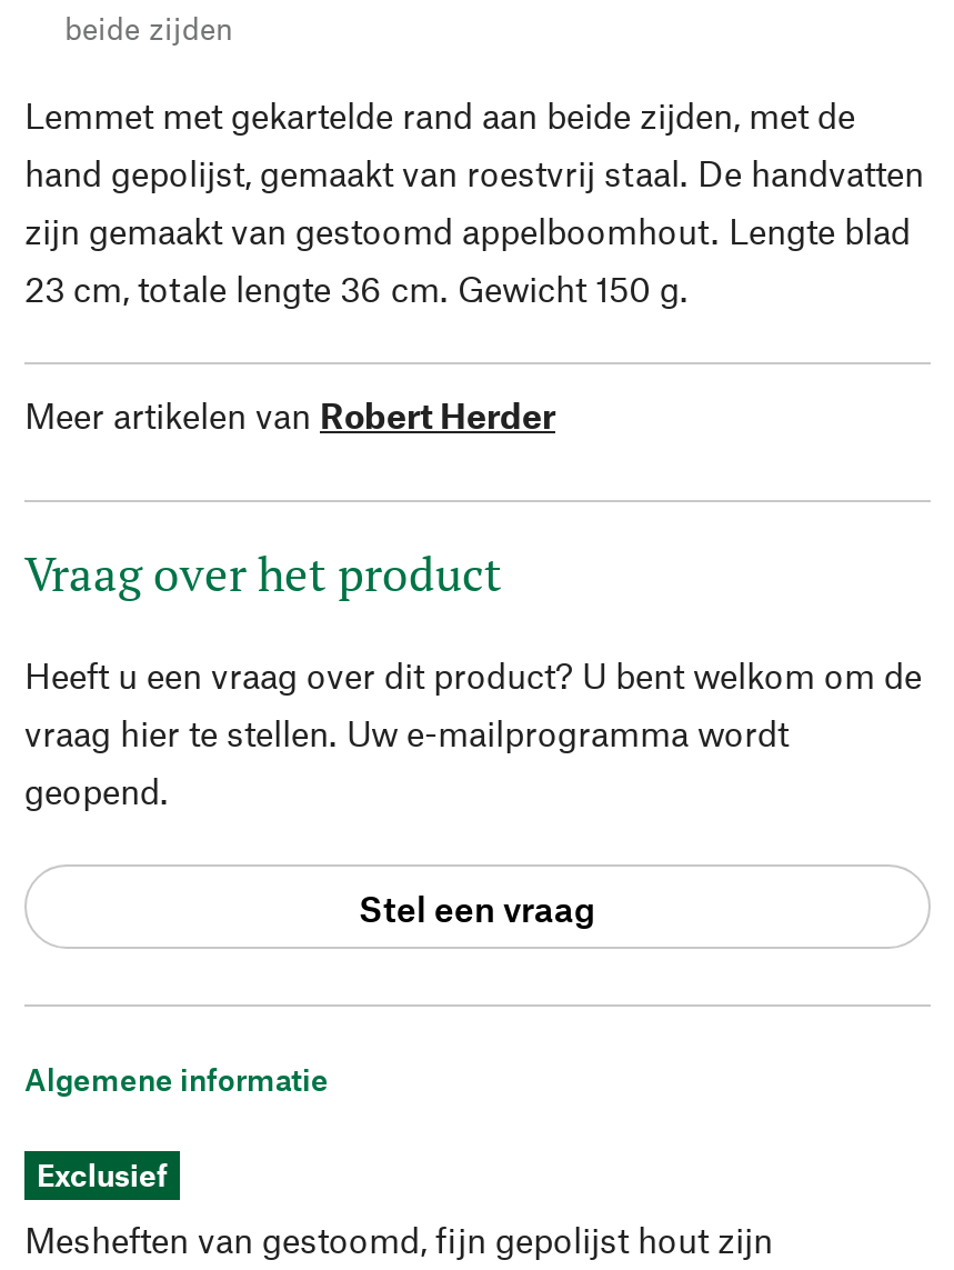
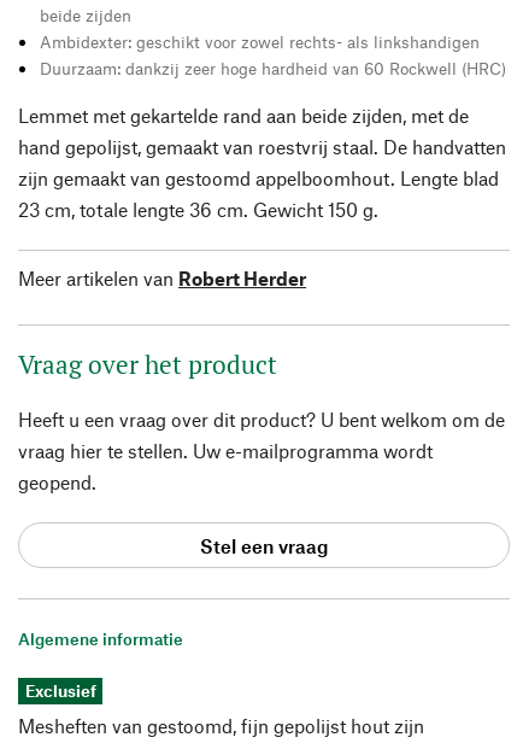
+ Ambidexter: geschikt voor zowel rechts- als linkshandigen
+ Duurzaam: dankzij zeer hoge hardheid van 60 Rockwell (HRC)
